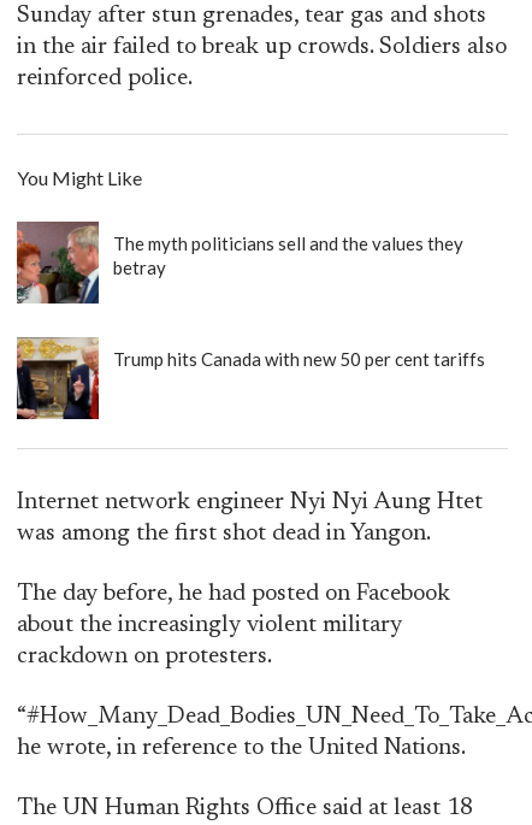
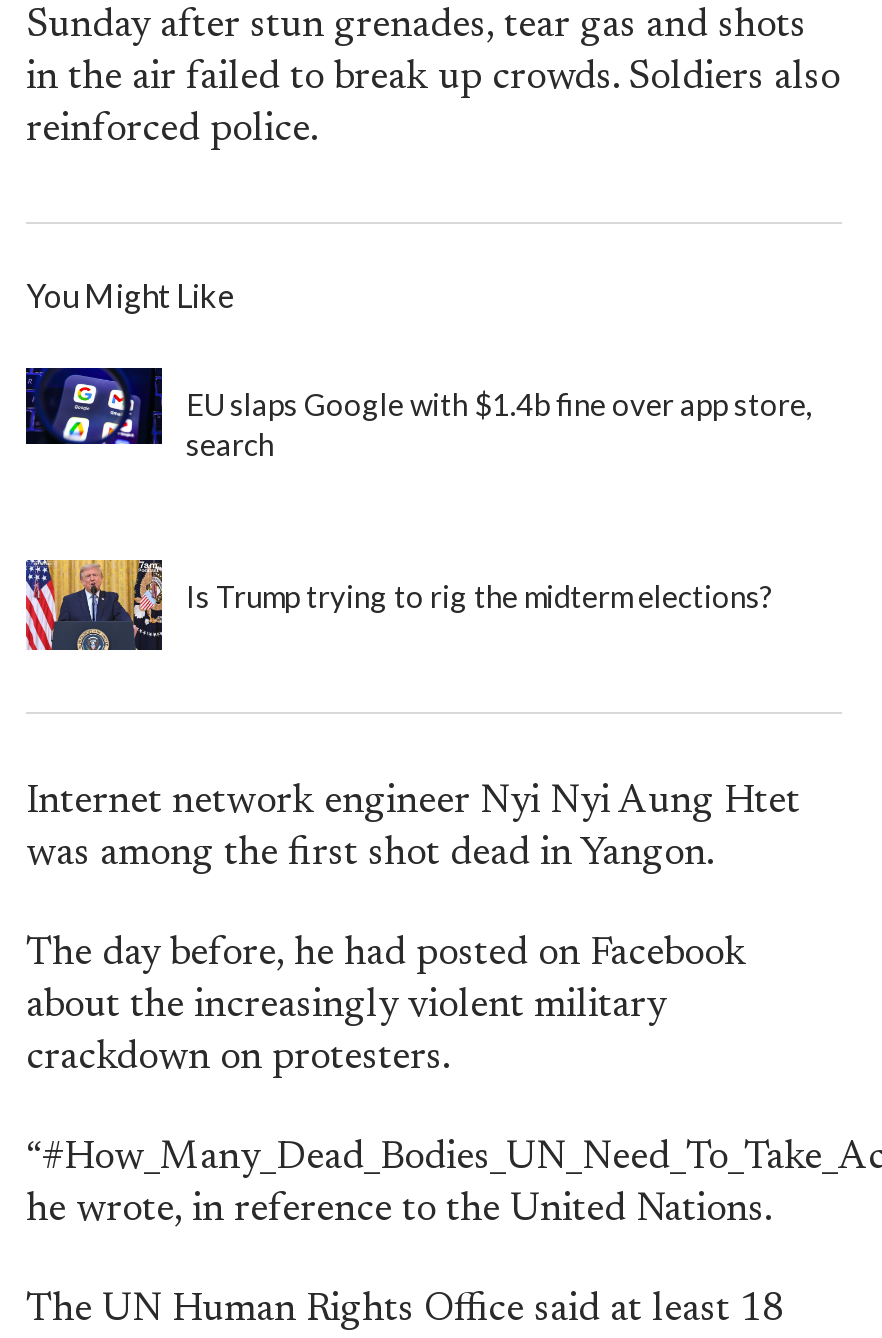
- [image]
- The myth politicians sell and the values they
- betray
+ [image]
+ EU slaps Google with $1.4b fine over app store,
+ search

- [image]
- Trump hits Canada with new 50 per cent tariffs
+ [image]
+ Is Trump trying to rig the midterm elections?
